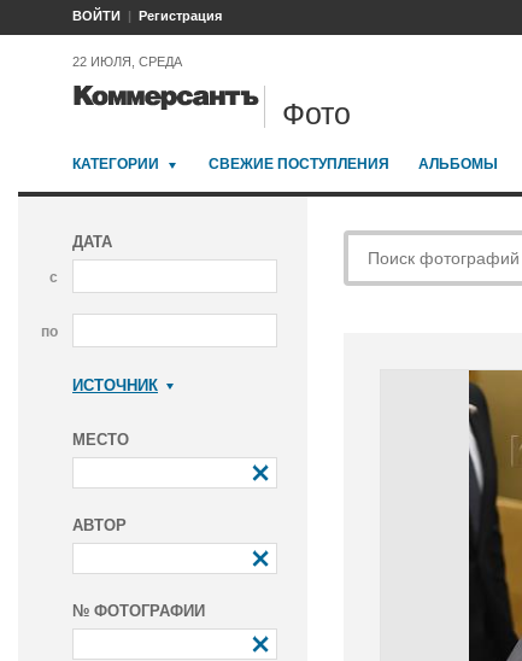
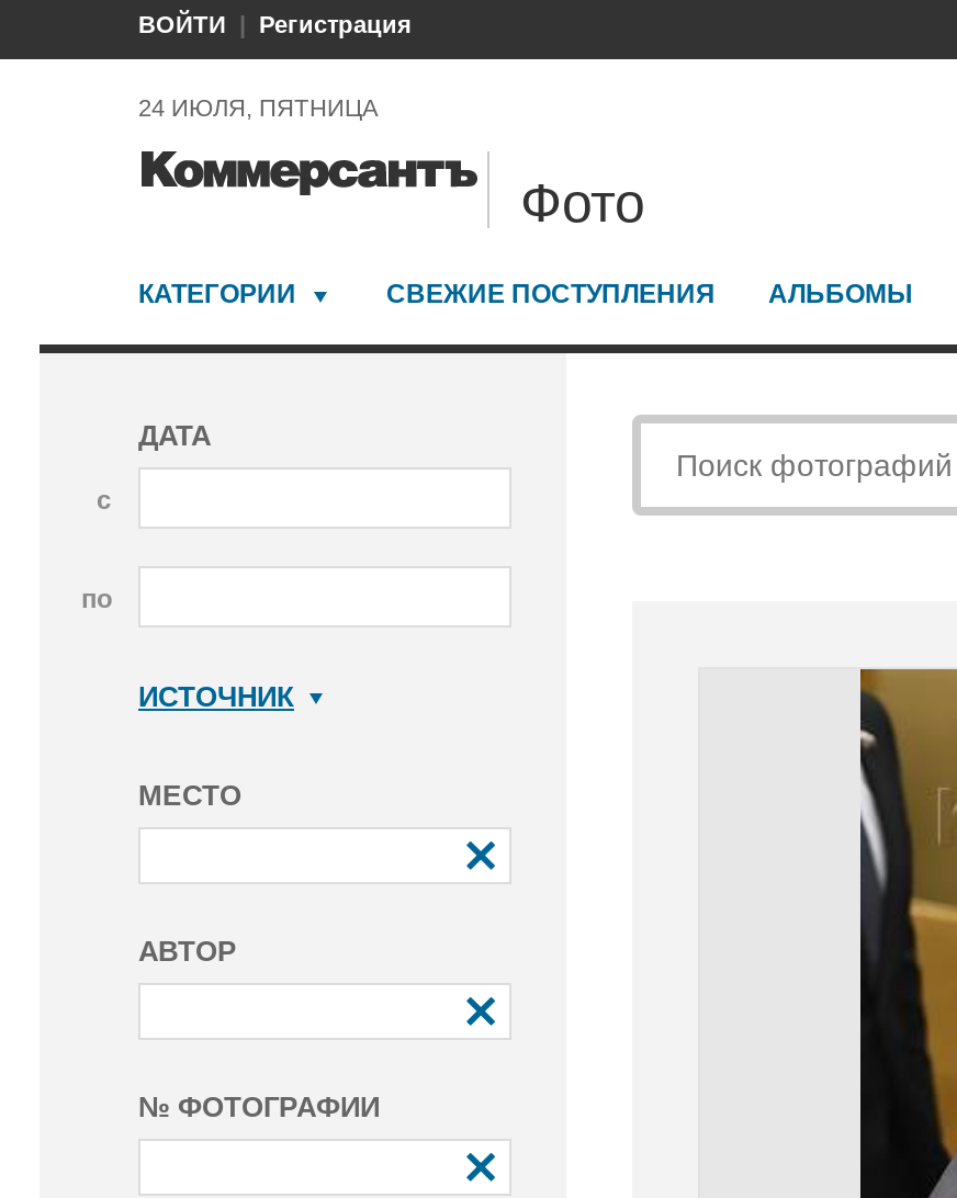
- 22 ИЮЛЯ, СРЕДА
+ 24 ИЮЛЯ, ПЯТНИЦА
